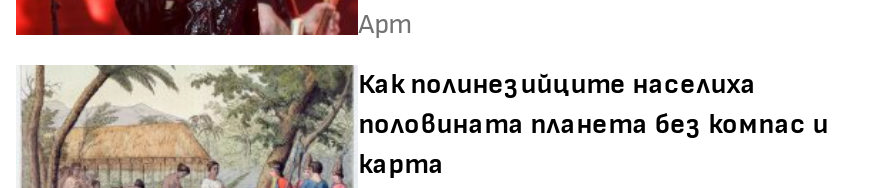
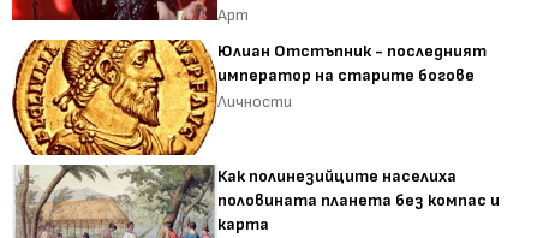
+ [image]
+ Юлиан Отстъпник - последният
+ император на старите богове
+ Личности
